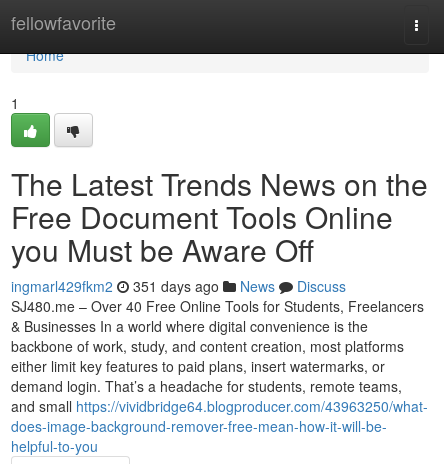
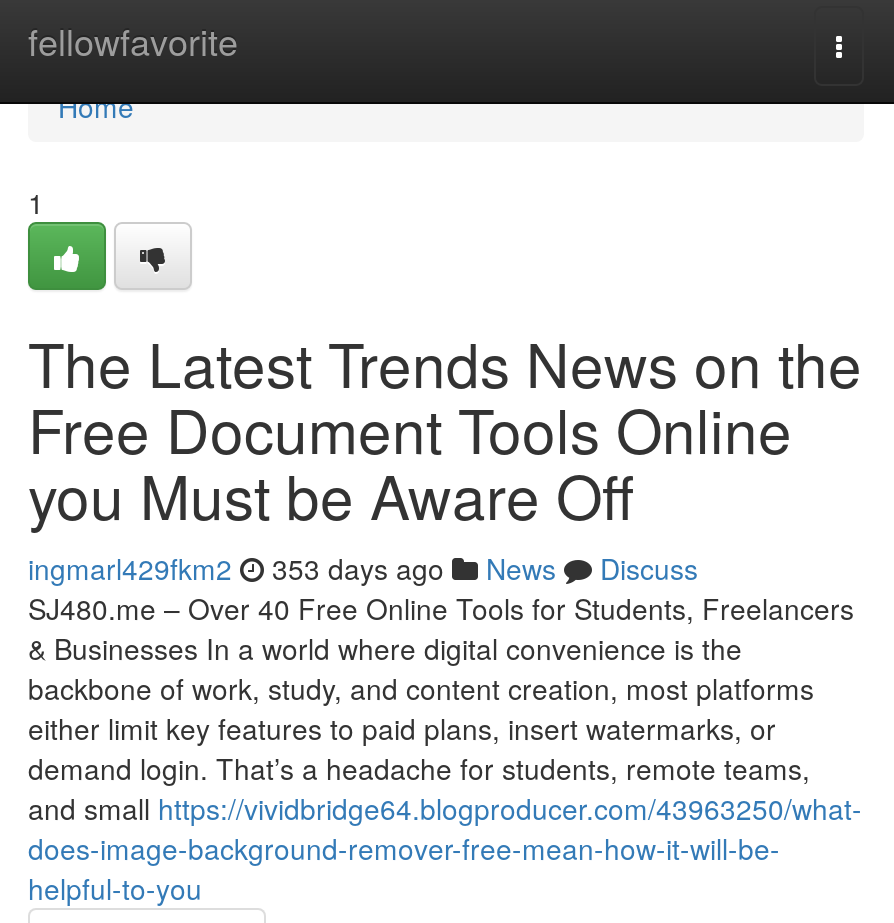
- ingmarl429fkm2 351 days ago News Discuss
+ ingmarl429fkm2 353 days ago News Discuss
